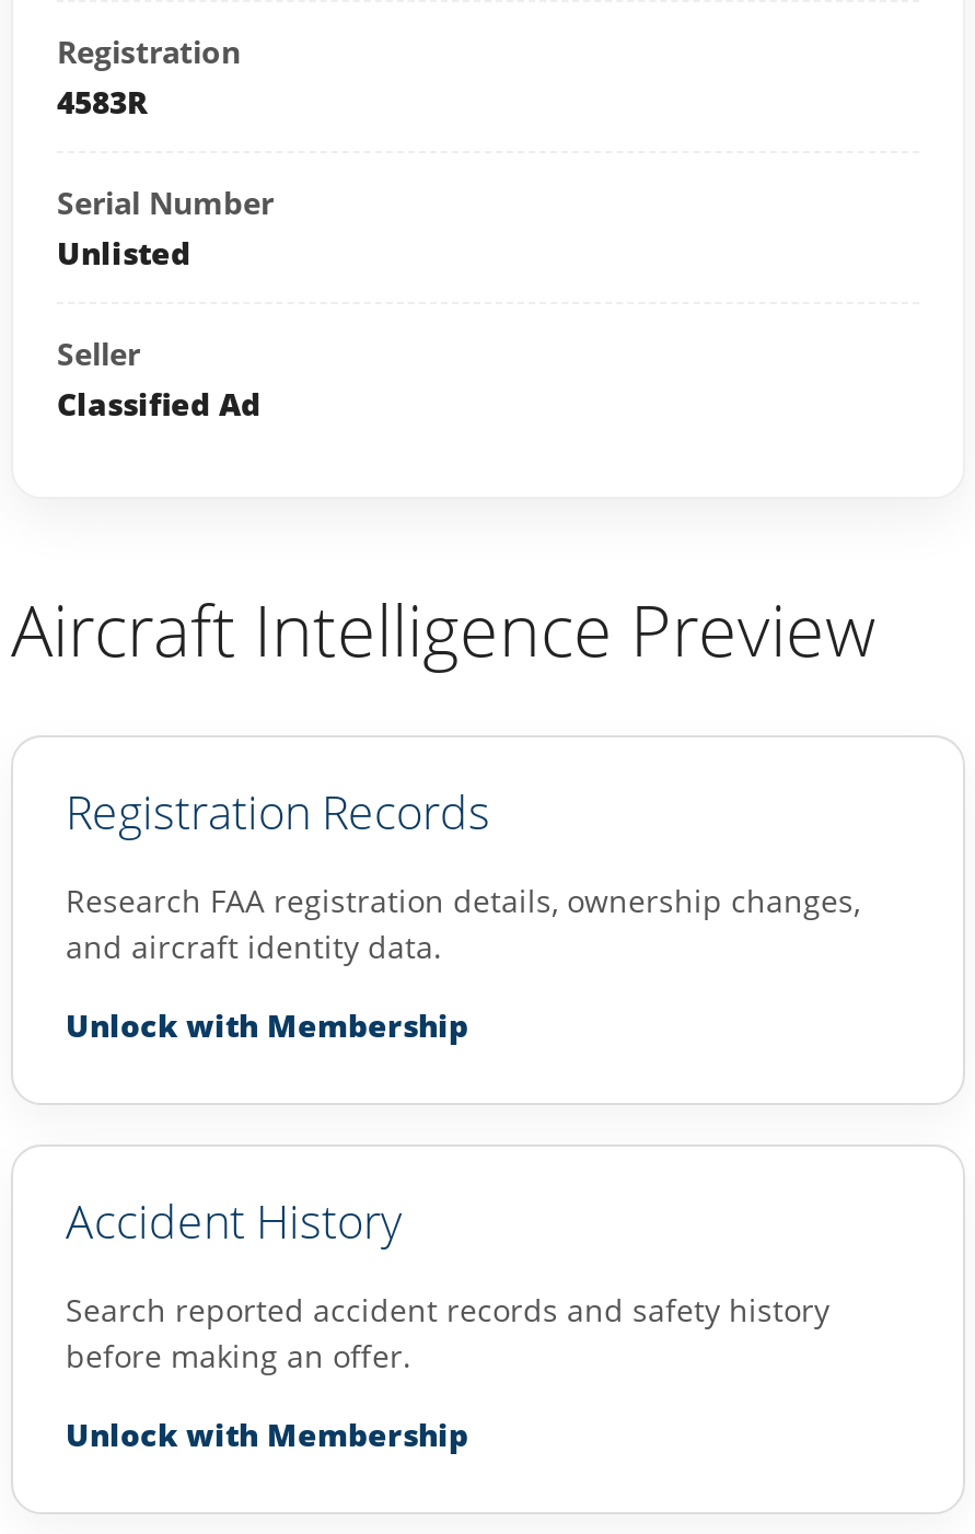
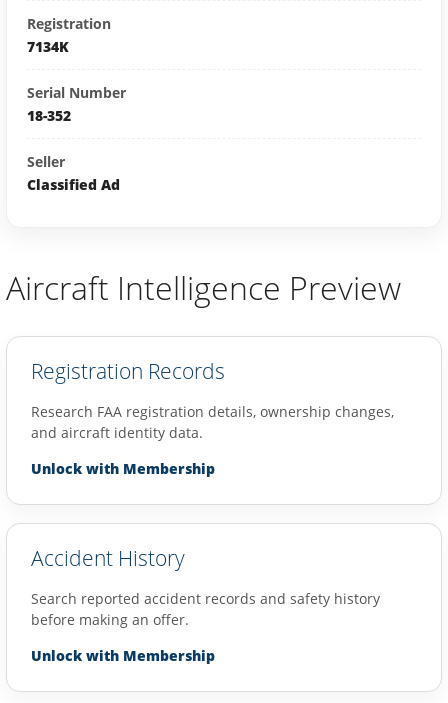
- 4583R
+ 7134K

- Unlisted
+ 18-352
